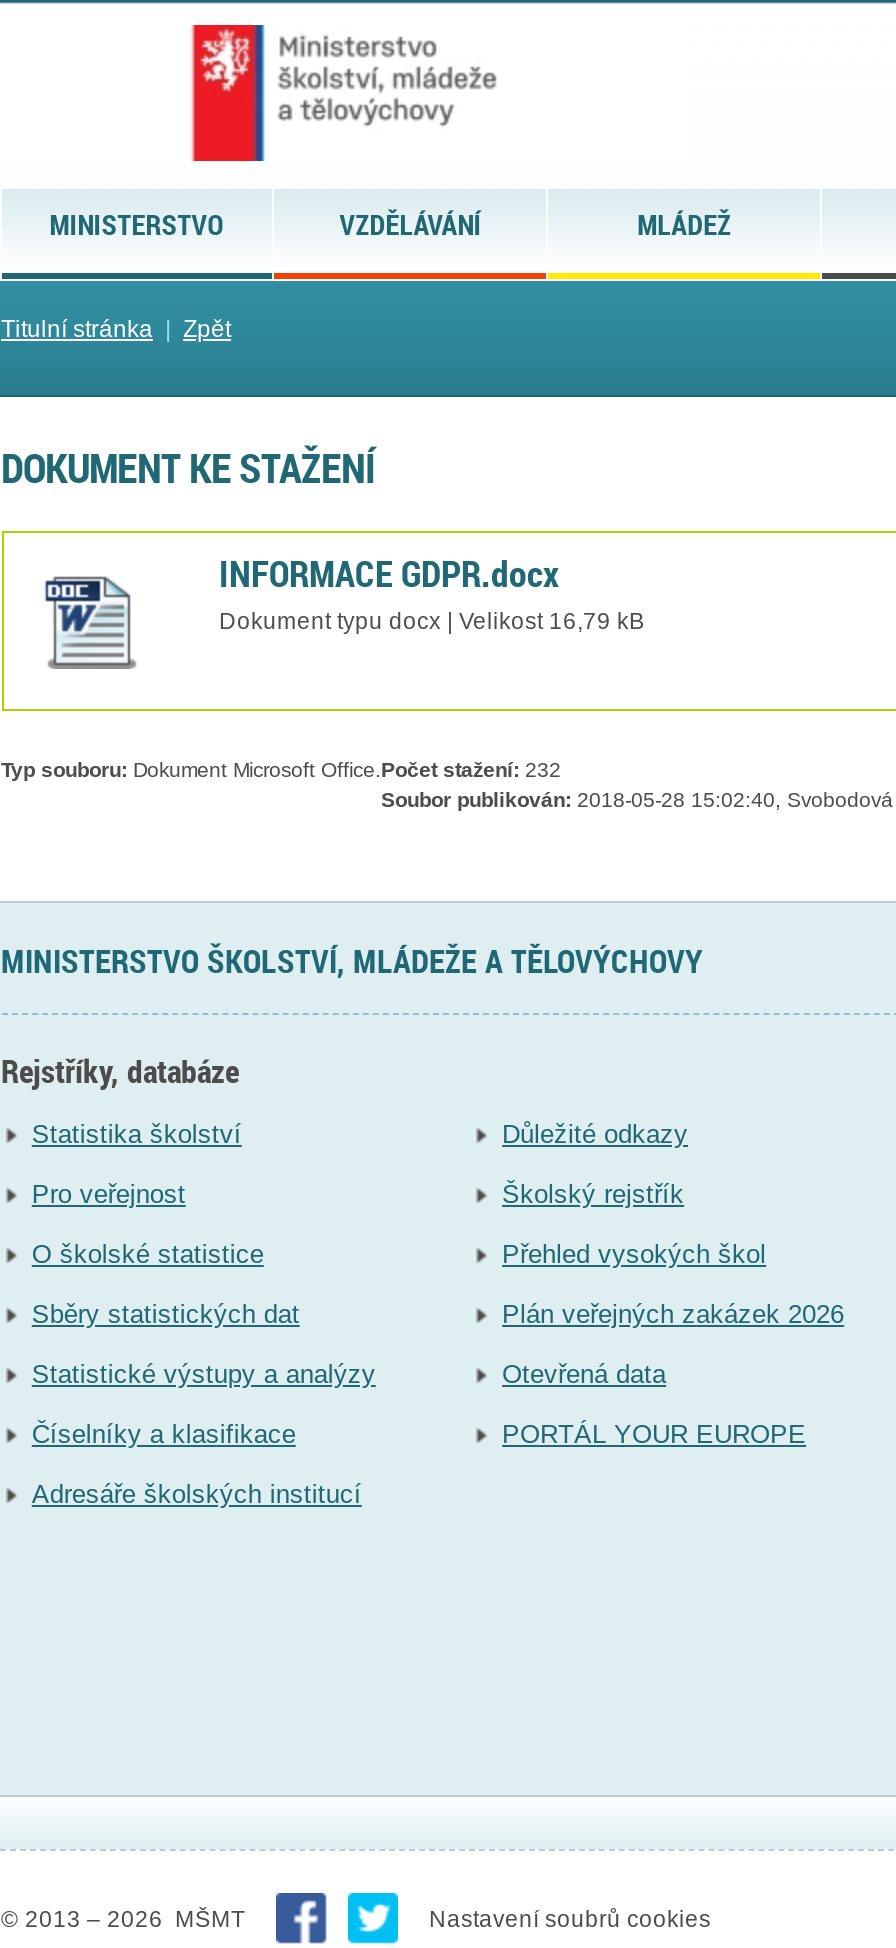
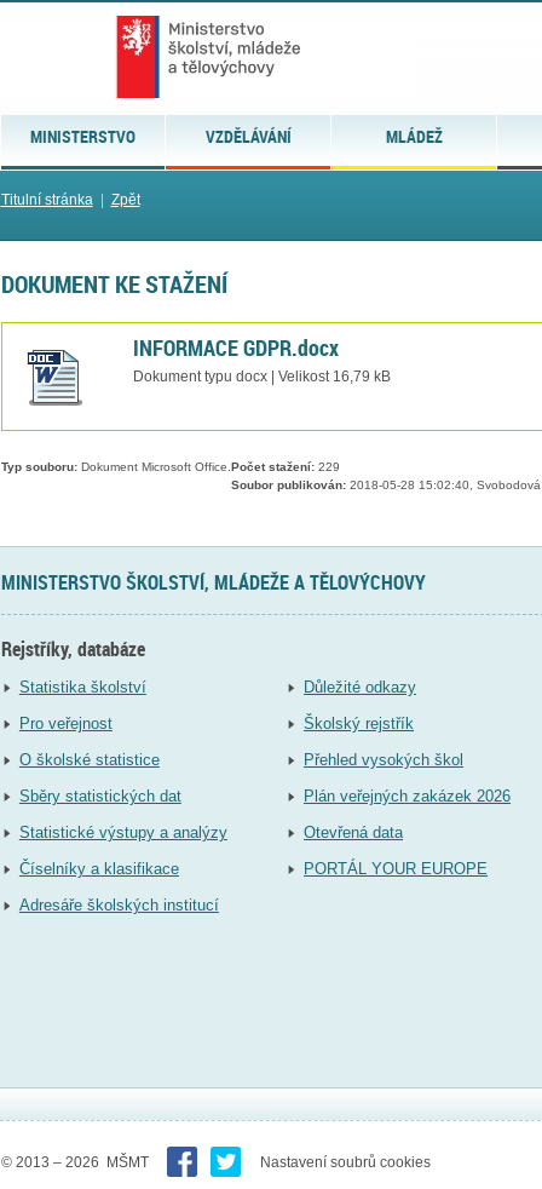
- Typ souboru: Dokument Microsoft Office.Počet stažení: 232
+ Typ souboru: Dokument Microsoft Office.Počet stažení: 229
